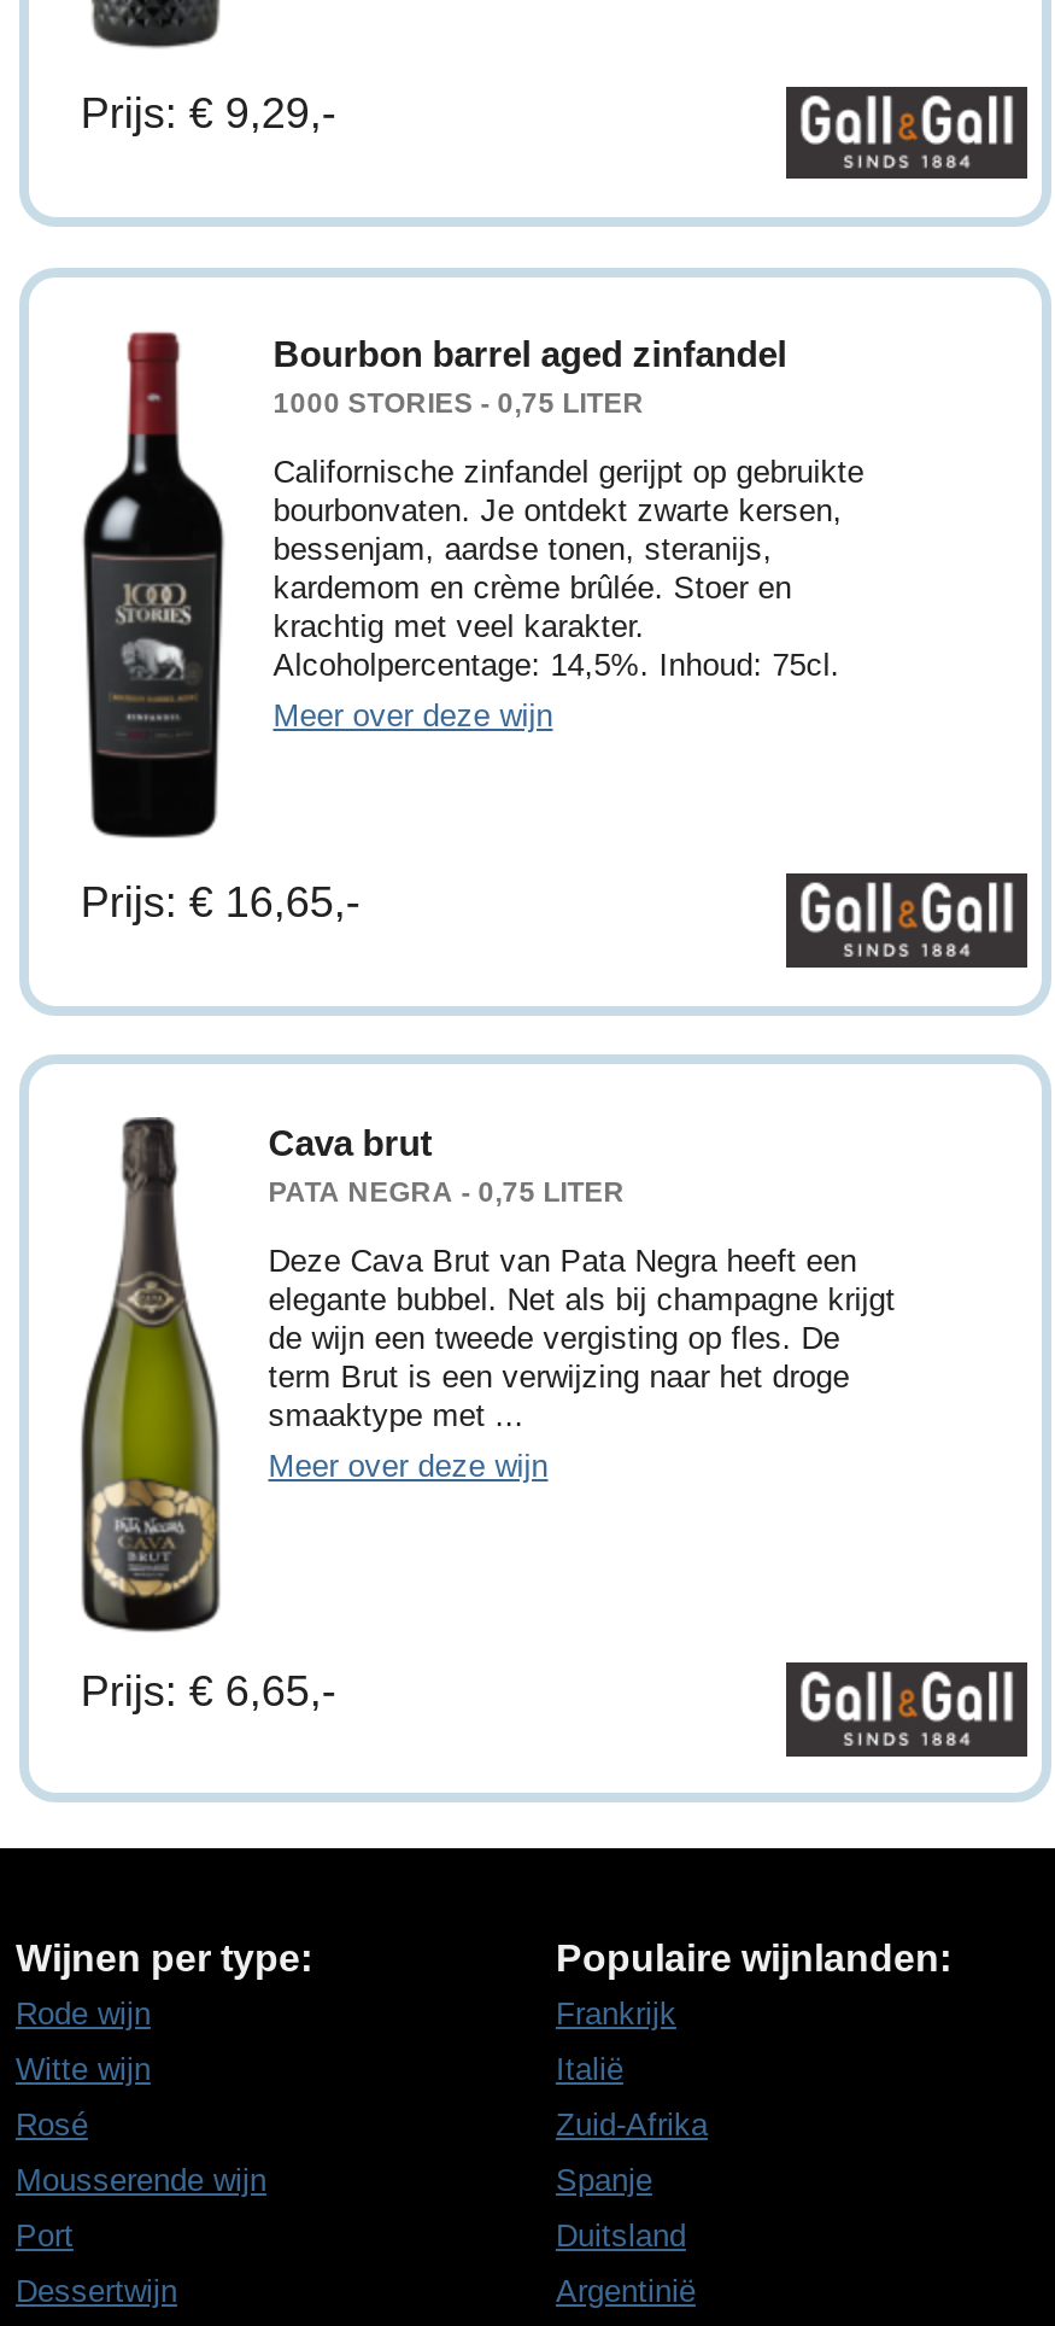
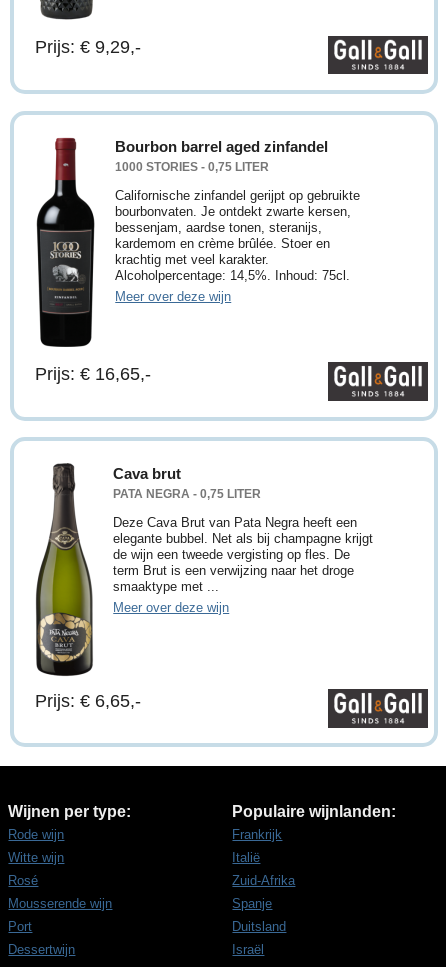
- Argentinië
+ Israël
